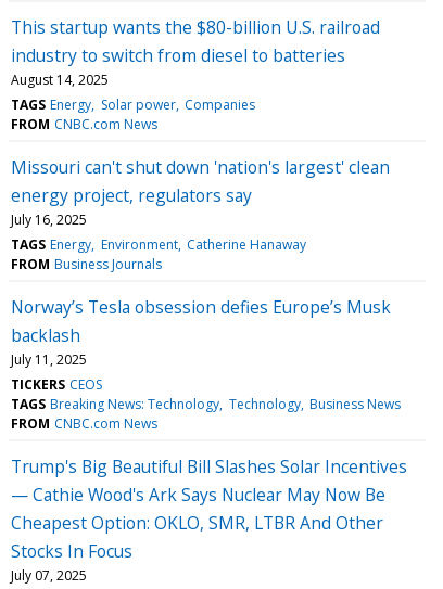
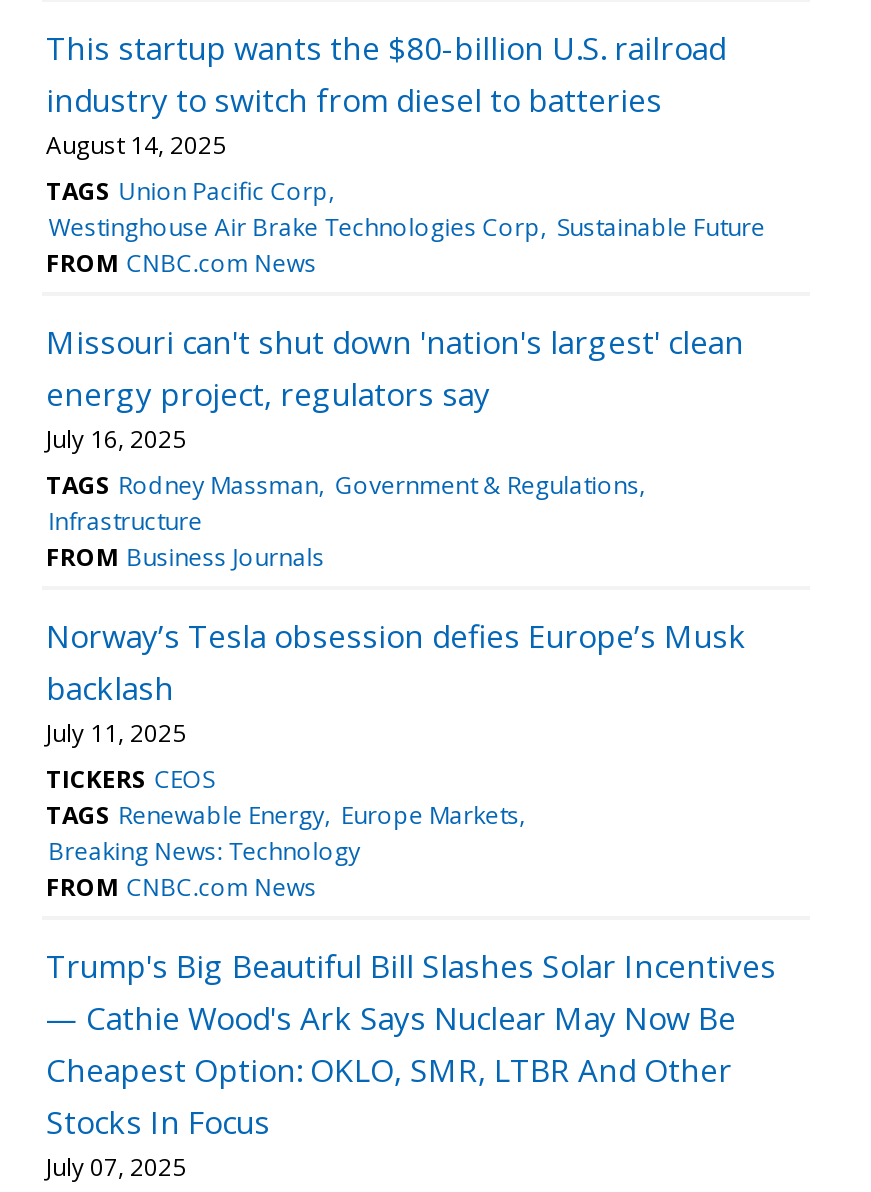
- TAGS Energy Solar power Companies
+ TAGS Union Pacific Corp
+ Westinghouse Air Brake Technologies Corp Sustainable Future

- TAGS Energy Environment Catherine Hanaway
+ TAGS Rodney Massman Government & Regulations
+ Infrastructure

- TAGS Breaking News: Technology Technology Business News
+ TAGS Renewable Energy Europe Markets
+ Breaking News: Technology
